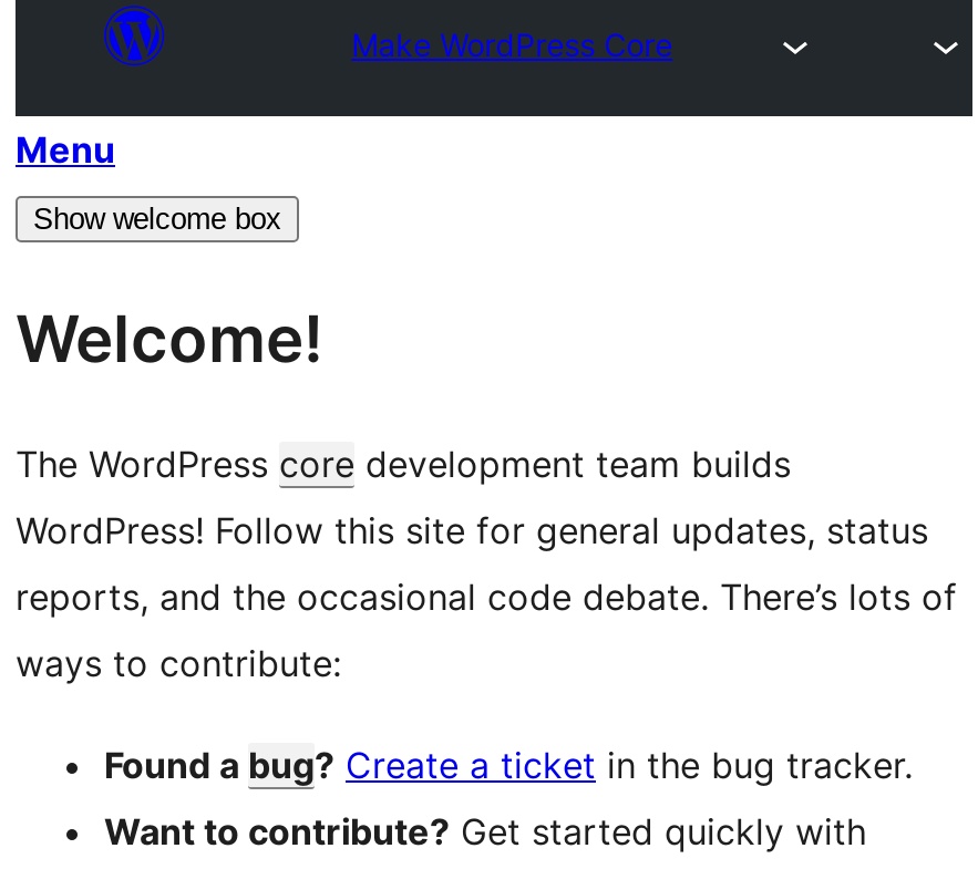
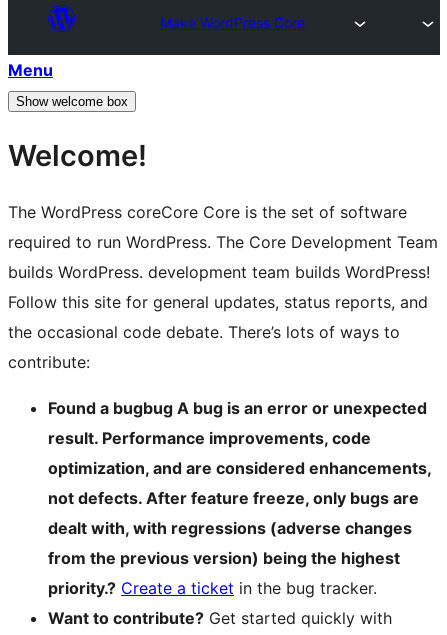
- The WordPress core development team builds
- WordPress! Follow this site for general updates, status
- reports, and the occasional code debate. There’s lots of
- ways to contribute:
- Found a bug? Create a ticket in the bug tracker.
+ The WordPress coreCore Core is the set of software
+ required to run WordPress. The Core Development Team
+ builds WordPress. development team builds WordPress!
+ Follow this site for general updates, status reports, and
+ the occasional code debate. There’s lots of ways to
+ contribute:
+ Found a bugbug A bug is an error or unexpected
+ result. Performance improvements, code
+ optimization, and are considered enhancements,
+ not defects. After feature freeze, only bugs are
+ dealt with, with regressions (adverse changes
+ from the previous version) being the highest
+ priority.? Create a ticket in the bug tracker.
